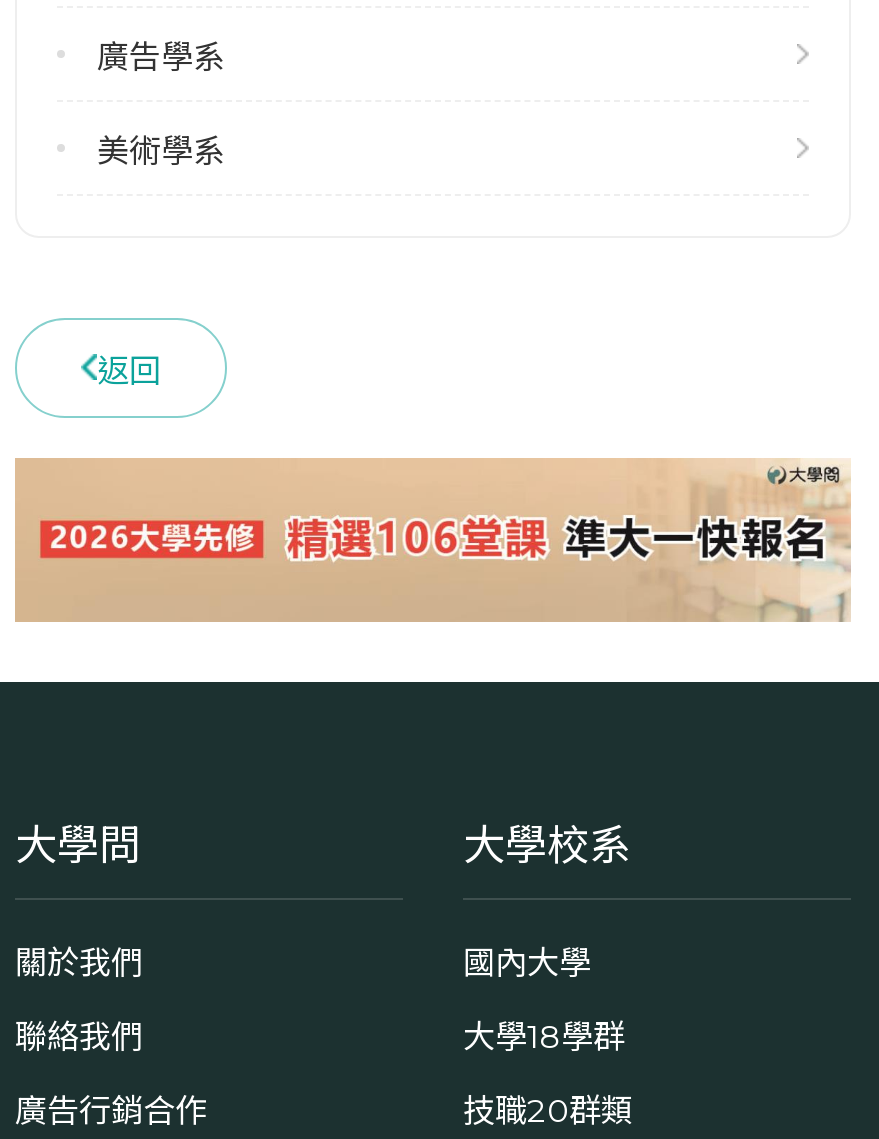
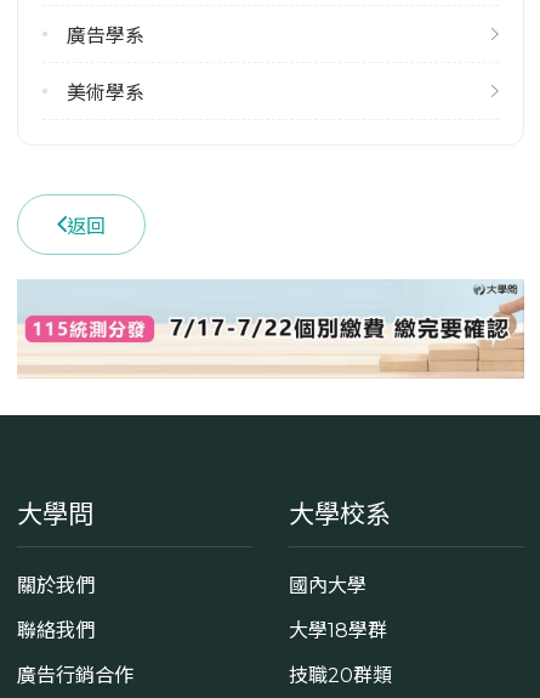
- [image]
+ [image]
